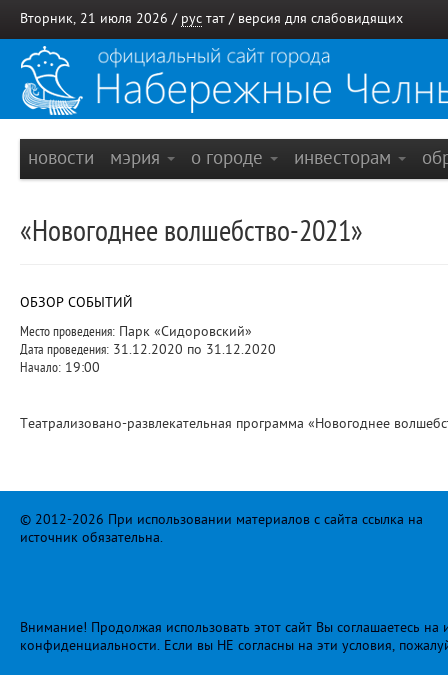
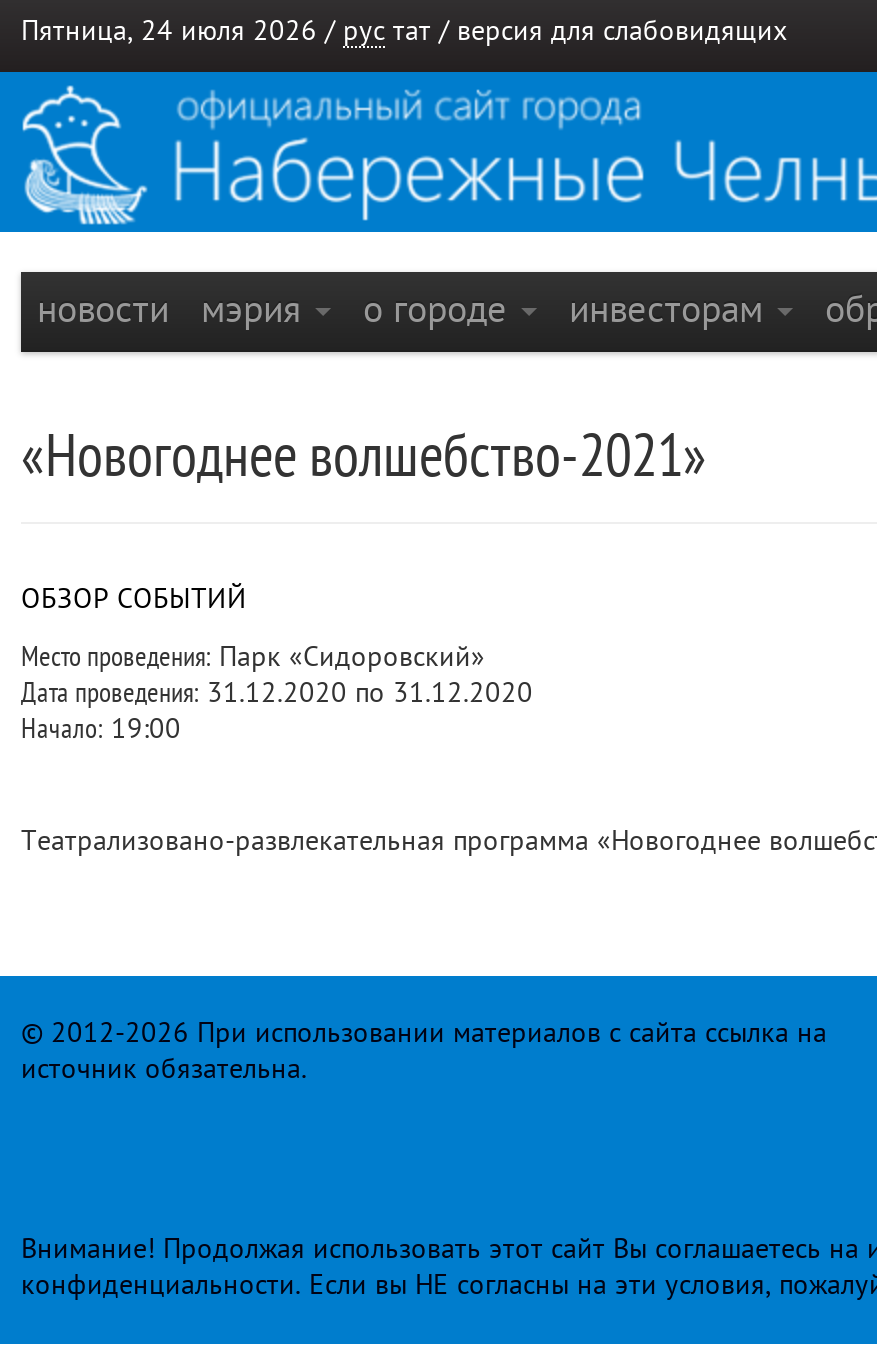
- Вторник, 21 июля 2026 / рус тат / версия для слабовидящих
+ Пятница, 24 июля 2026 / рус тат / версия для слабовидящих
